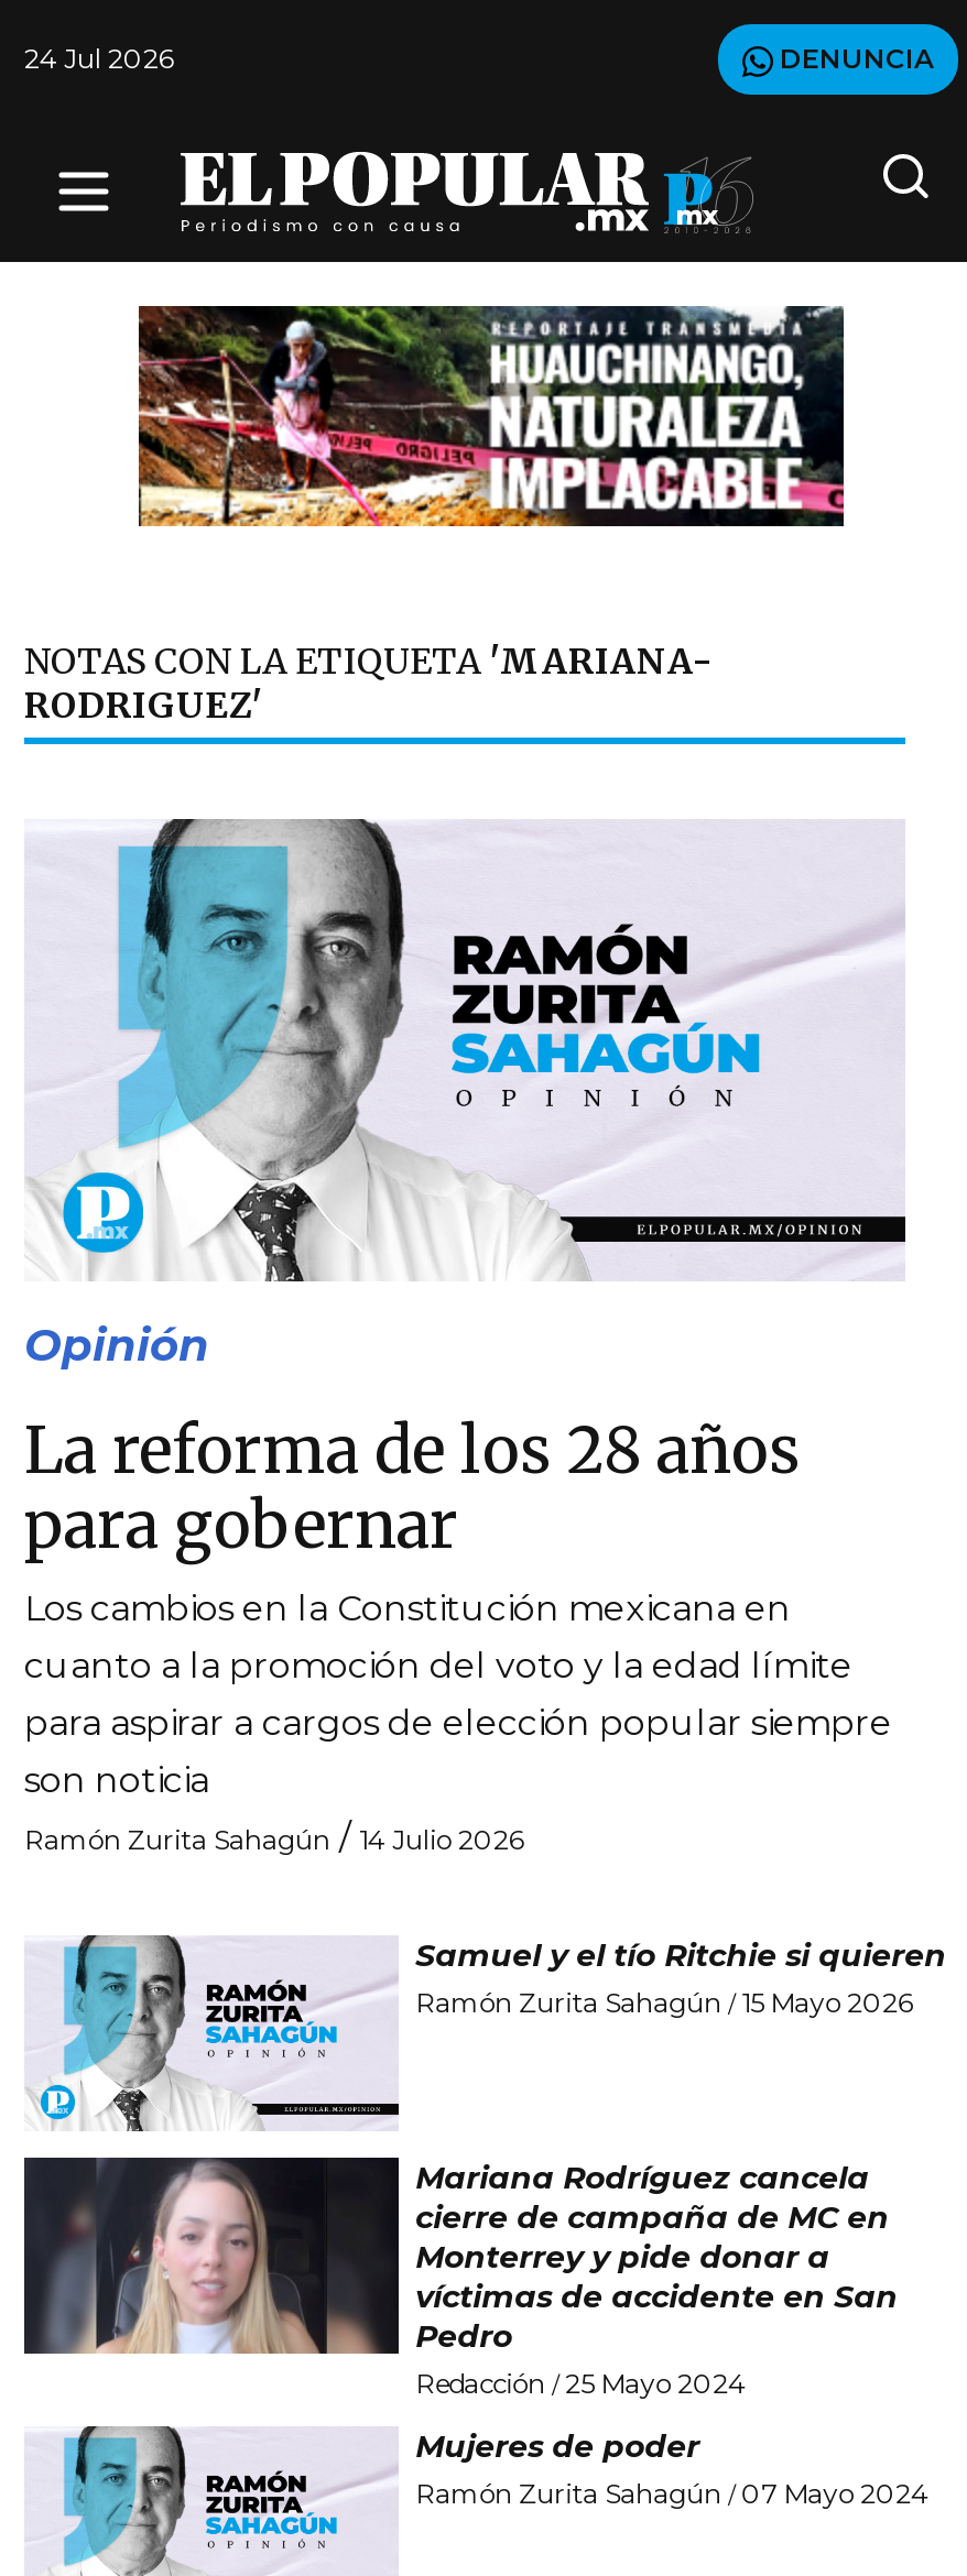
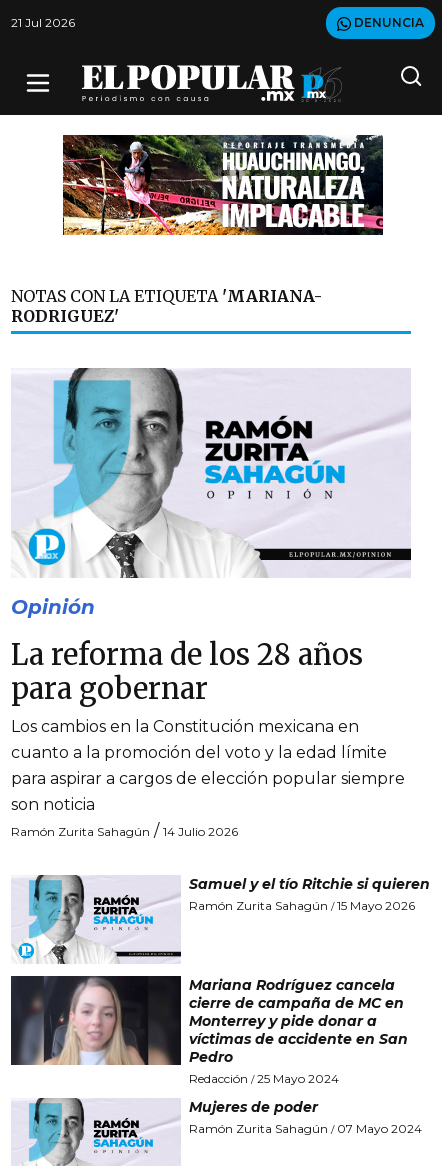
- 24 Jul 2026
+ 21 Jul 2026
